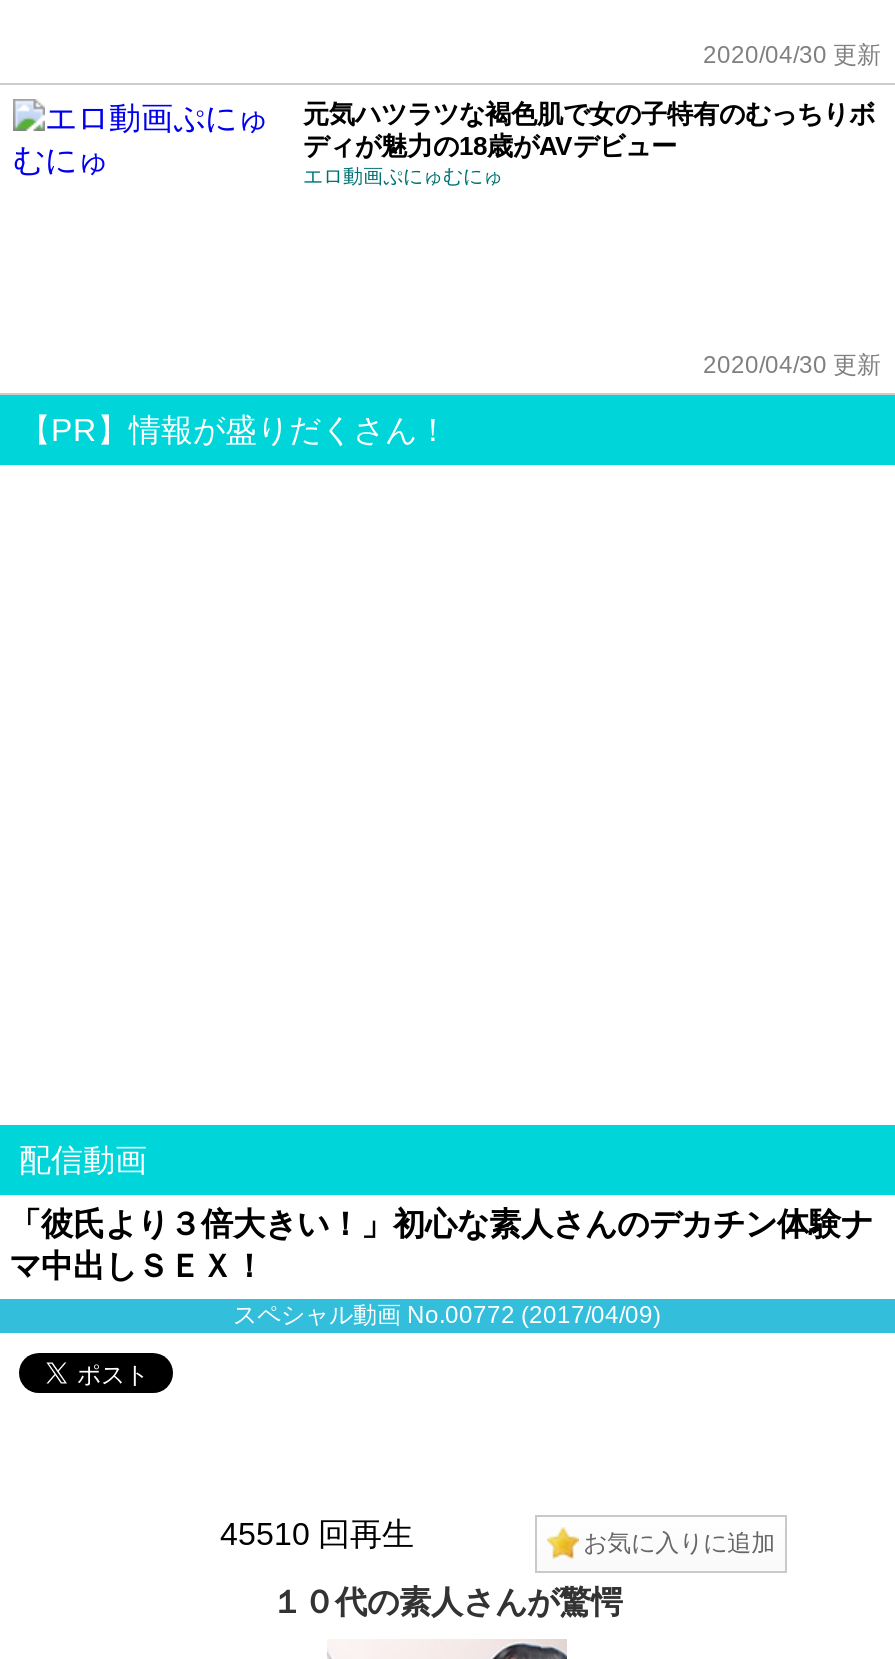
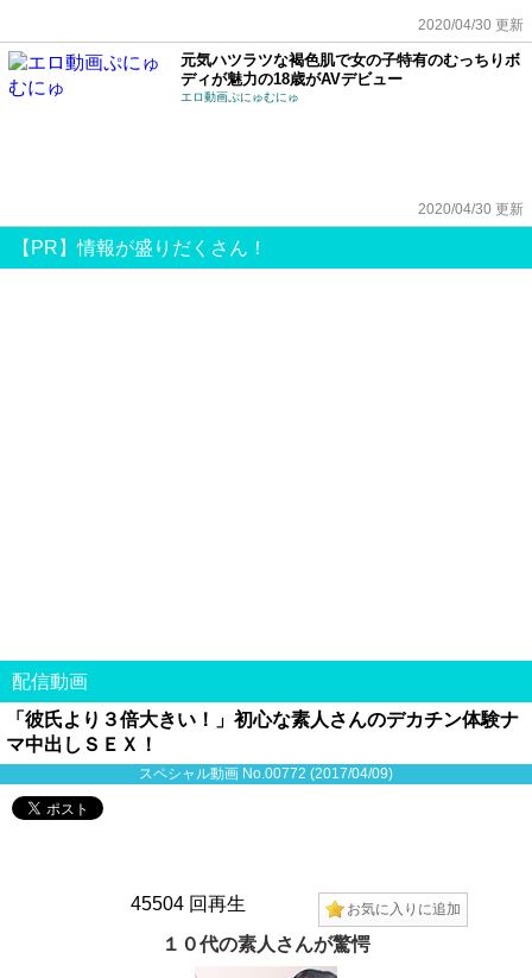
- 45510 回再生
+ 45504 回再生
